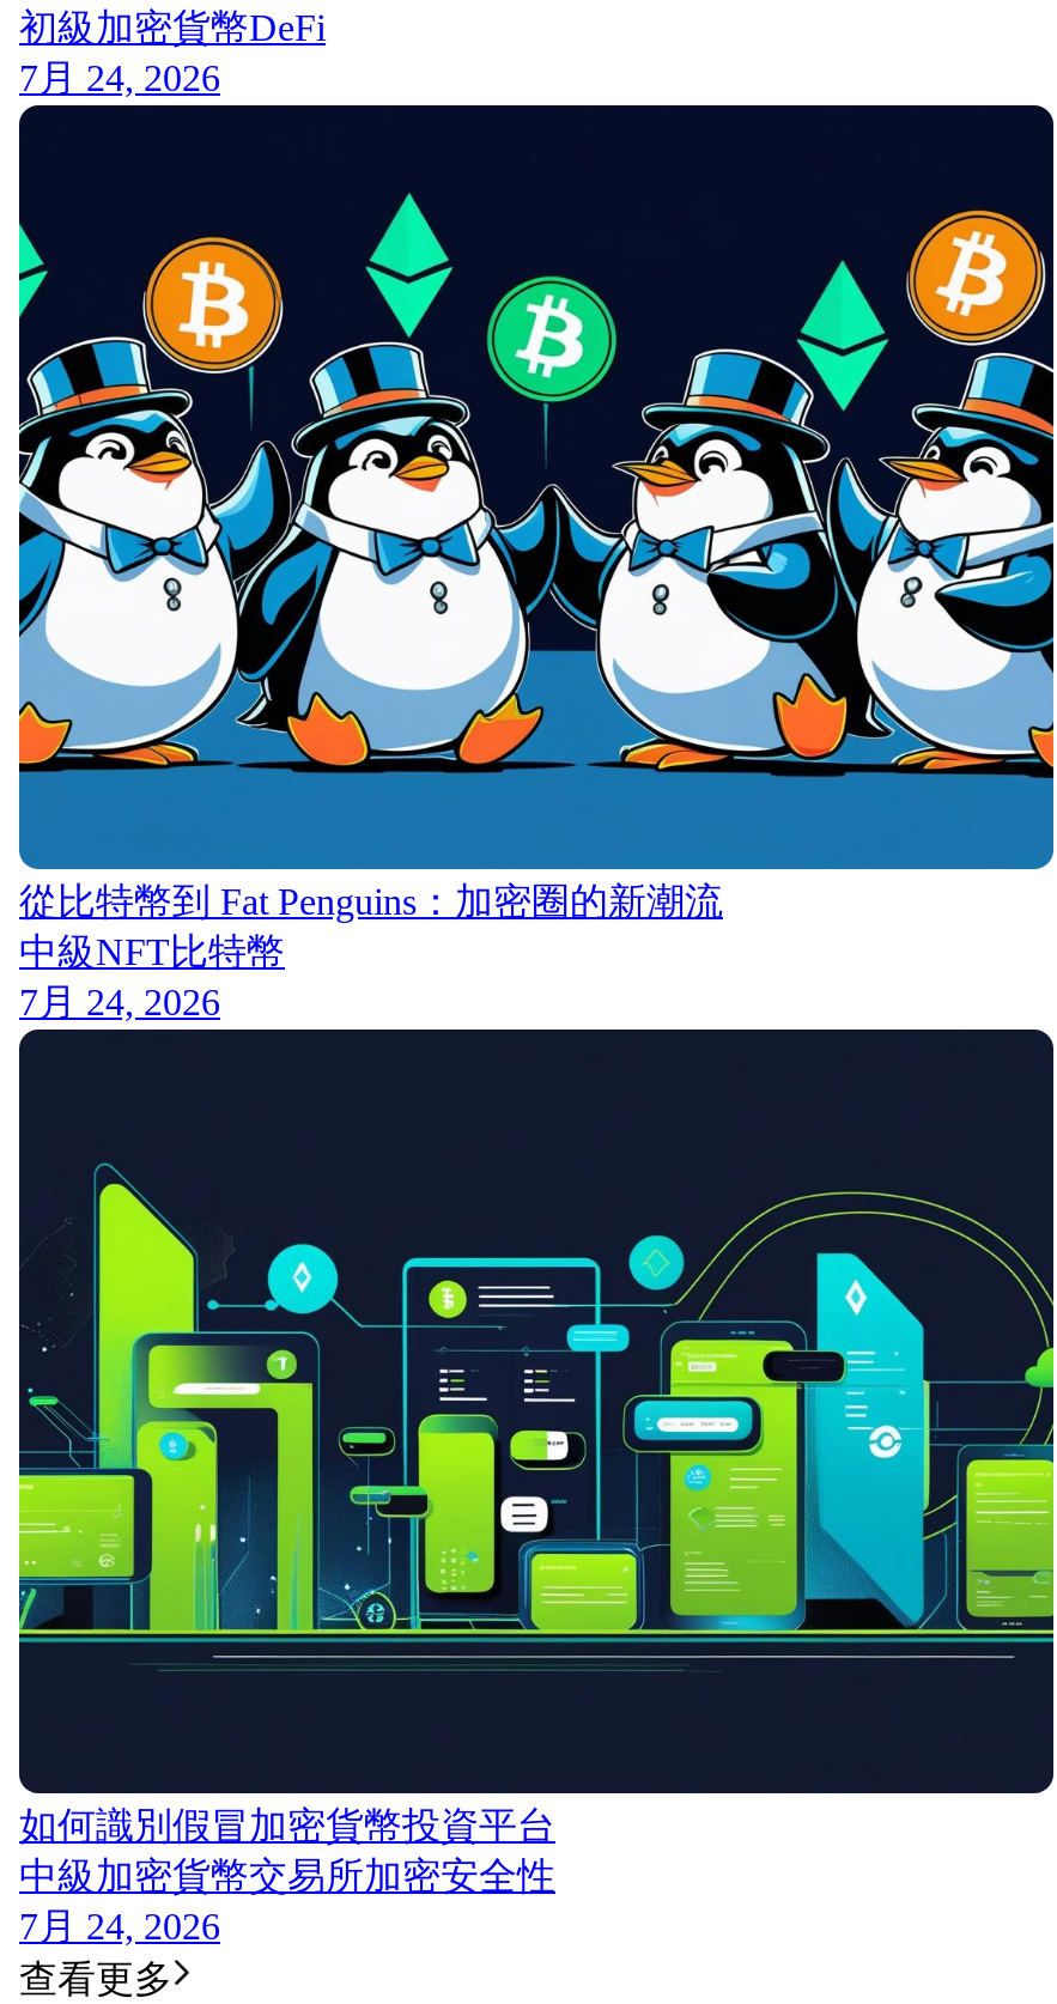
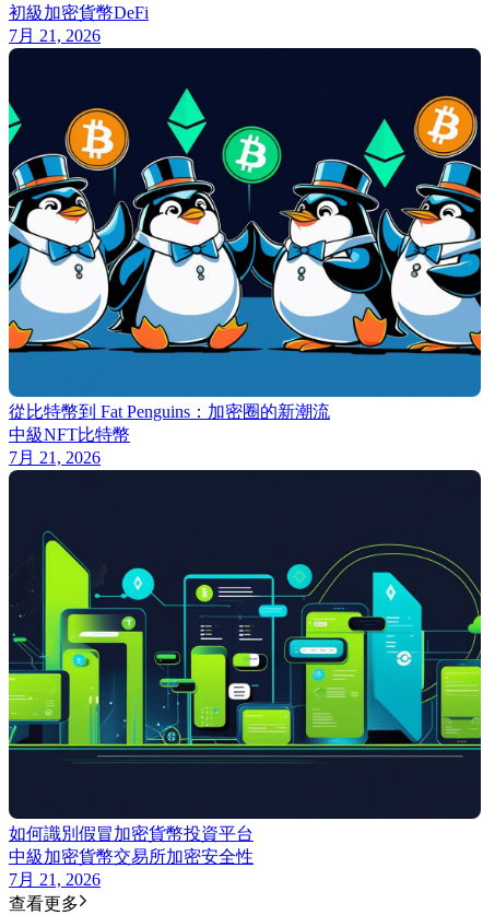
- 7月 24, 2026
+ 7月 21, 2026

- 7月 24, 2026
+ 7月 21, 2026

- 7月 24, 2026
+ 7月 21, 2026
